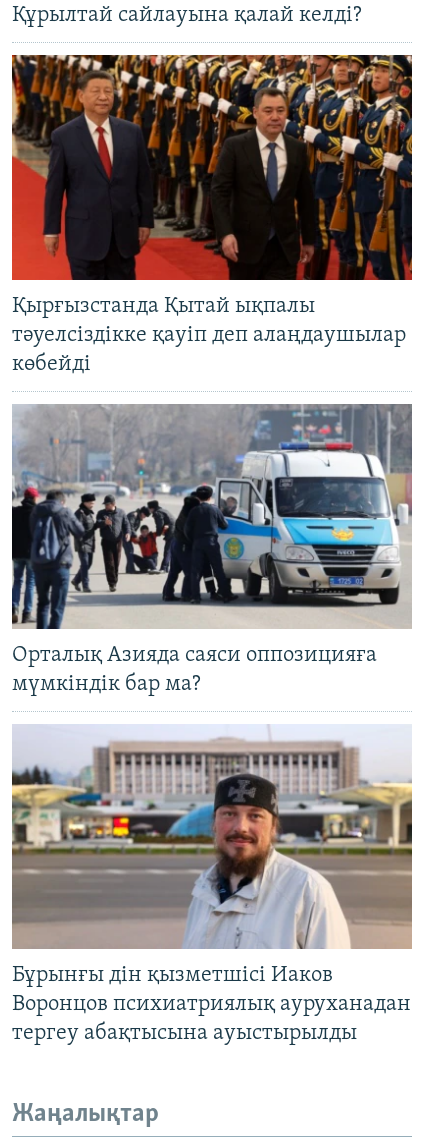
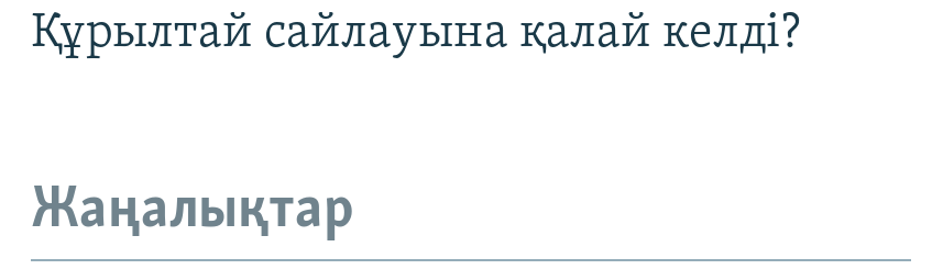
- [image]
- Қырғызстанда Қытай ықпалы
- тәуелсіздікке қауіп деп алаңдаушылар
- көбейді

- [image]
- Орталық Азияда саяси оппозицияға
- мүмкіндік бар ма?

- [image]
- Бұрынғы дін қызметшісі Иаков
- Воронцов психиатриялық ауруханадан
- тергеу абақтысына ауыстырылды
